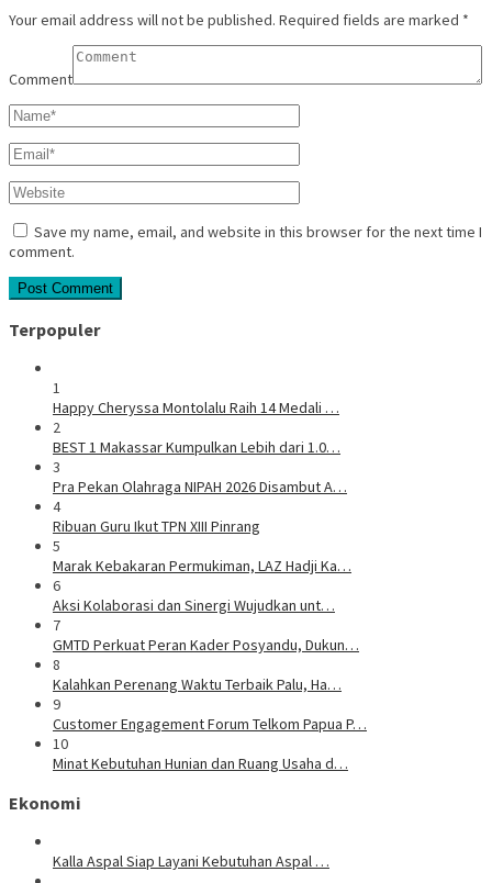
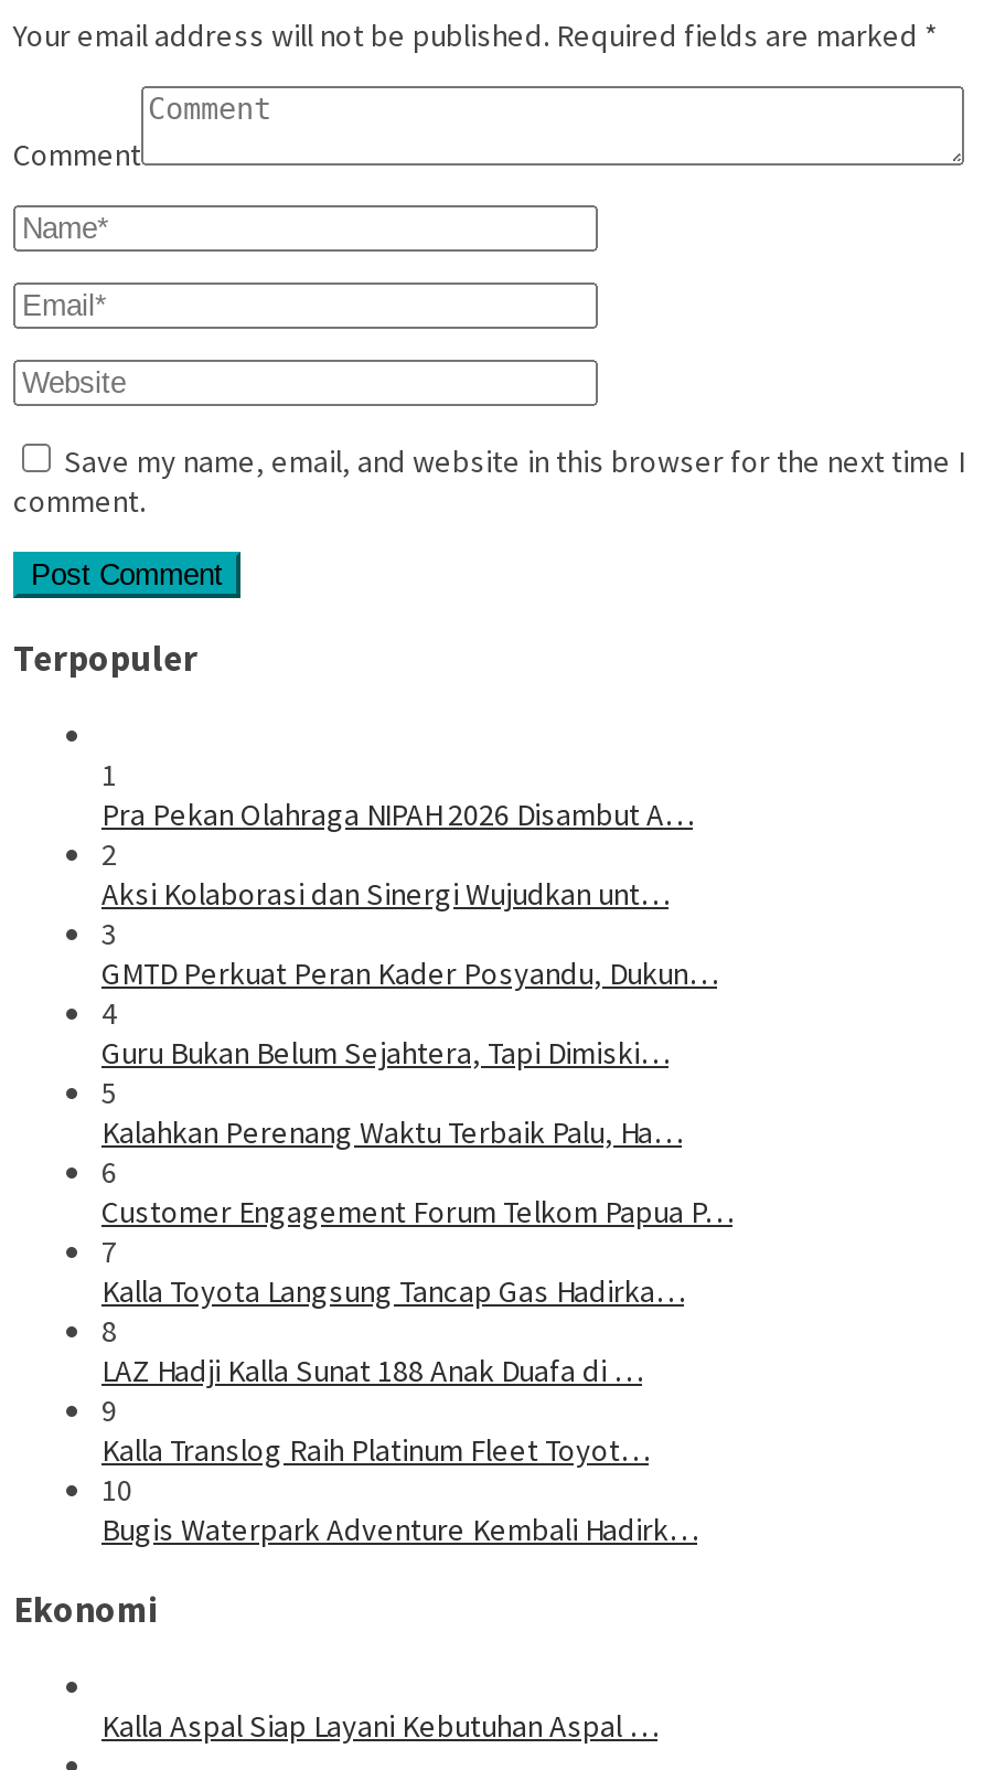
- Happy Cheryssa Montolalu Raih 14 Medali …

- BEST 1 Makassar Kumpulkan Lebih dari 1.0…

moved up: Pra Pekan Olahraga NIPAH 2026 Disambut A…

- Ribuan Guru Ikut TPN XIII Pinrang
+ Guru Bukan Belum Sejahtera, Tapi Dimiski…

- Marak Kebakaran Permukiman, LAZ Hadji Ka…

moved up: Aksi Kolaborasi dan Sinergi Wujudkan unt…

moved up: GMTD Perkuat Peran Kader Posyandu, Dukun…

+ Kalla Toyota Langsung Tancap Gas Hadirka…

moved up: Kalahkan Perenang Waktu Terbaik Palu, Ha…

+ LAZ Hadji Kalla Sunat 188 Anak Duafa di …

moved up: Customer Engagement Forum Telkom Papua P…

+ Kalla Translog Raih Platinum Fleet Toyot…

- Minat Kebutuhan Hunian dan Ruang Usaha d…
+ Bugis Waterpark Adventure Kembali Hadirk…
